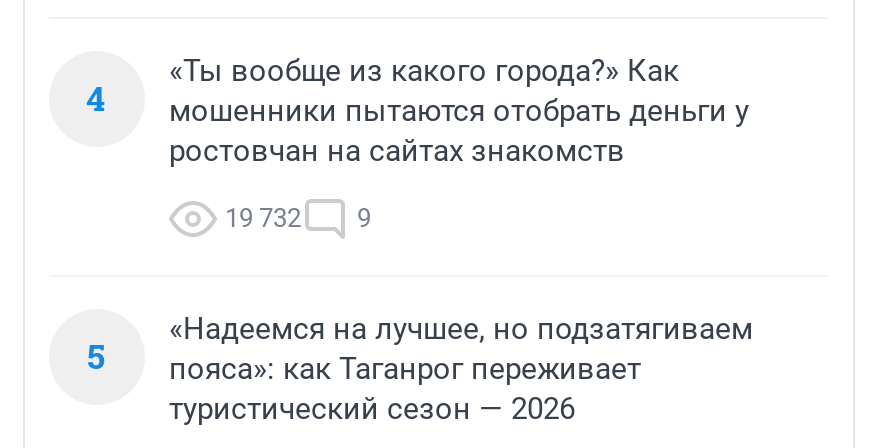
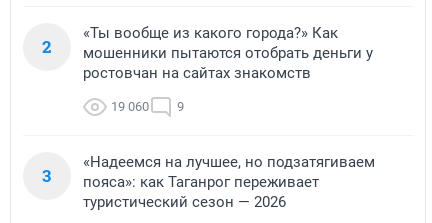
- 4 мошенники пытаются отобрать деньги у
+ 2 мошенники пытаются отобрать деньги у

- 19 732 9
+ 19 060 9

- 5 пояса»: как Таганрог переживает
+ 3 пояса»: как Таганрог переживает
